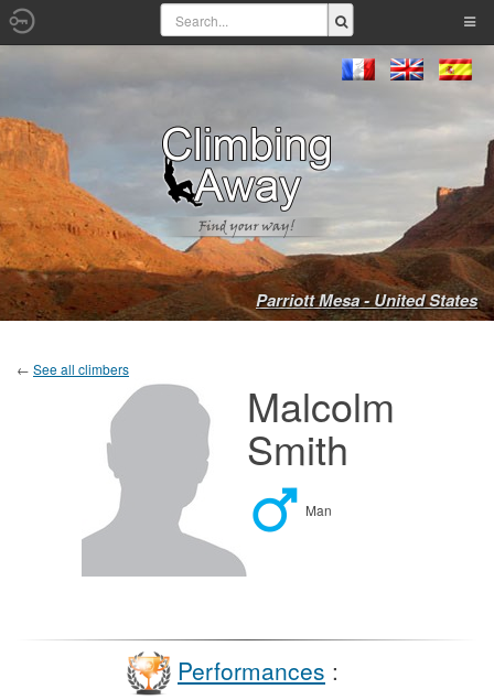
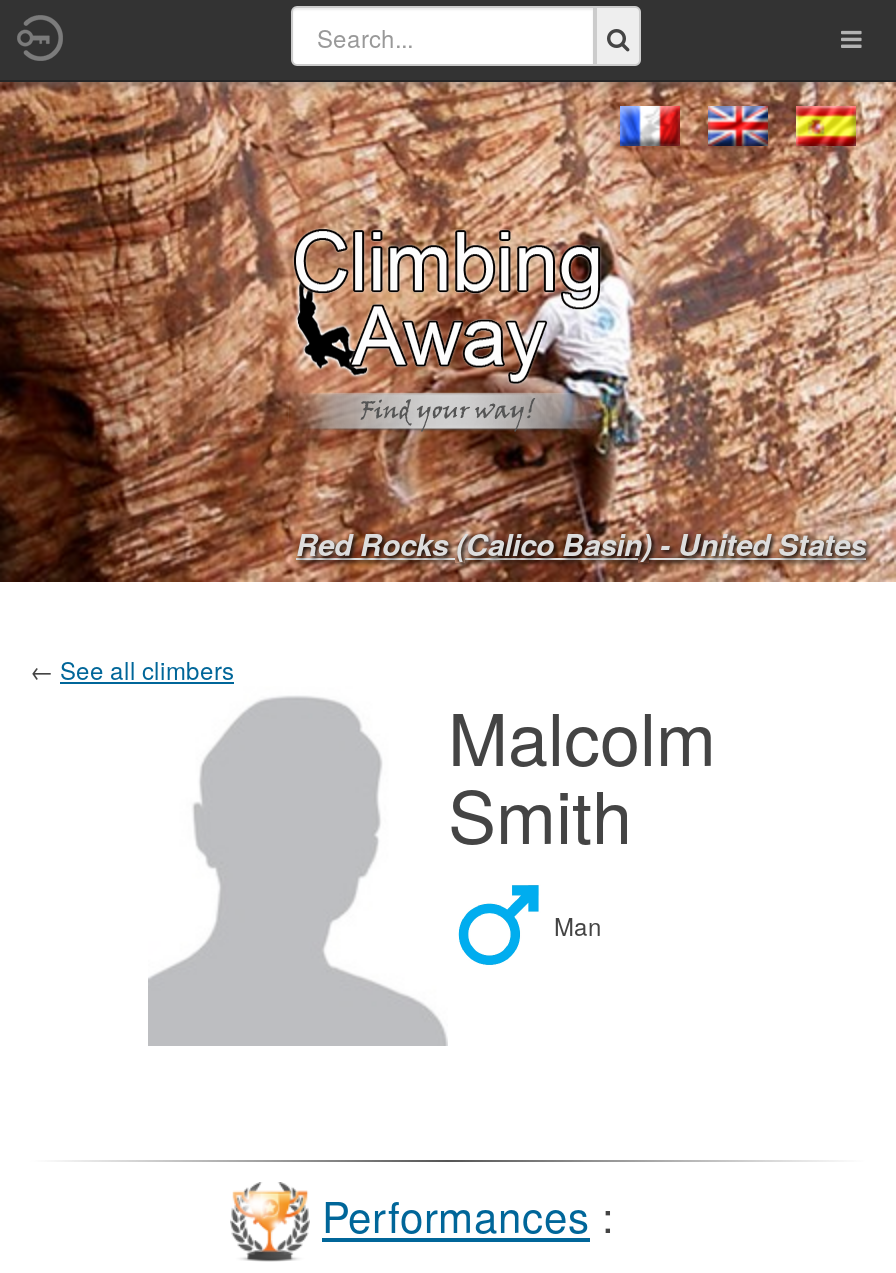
- [image]
- Parriott Mesa - United States
+ [image]
+ Red Rocks (Calico Basin) - United States
